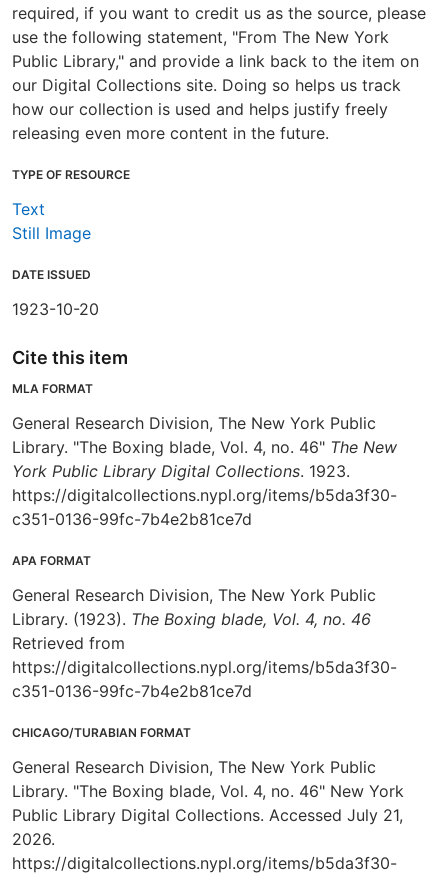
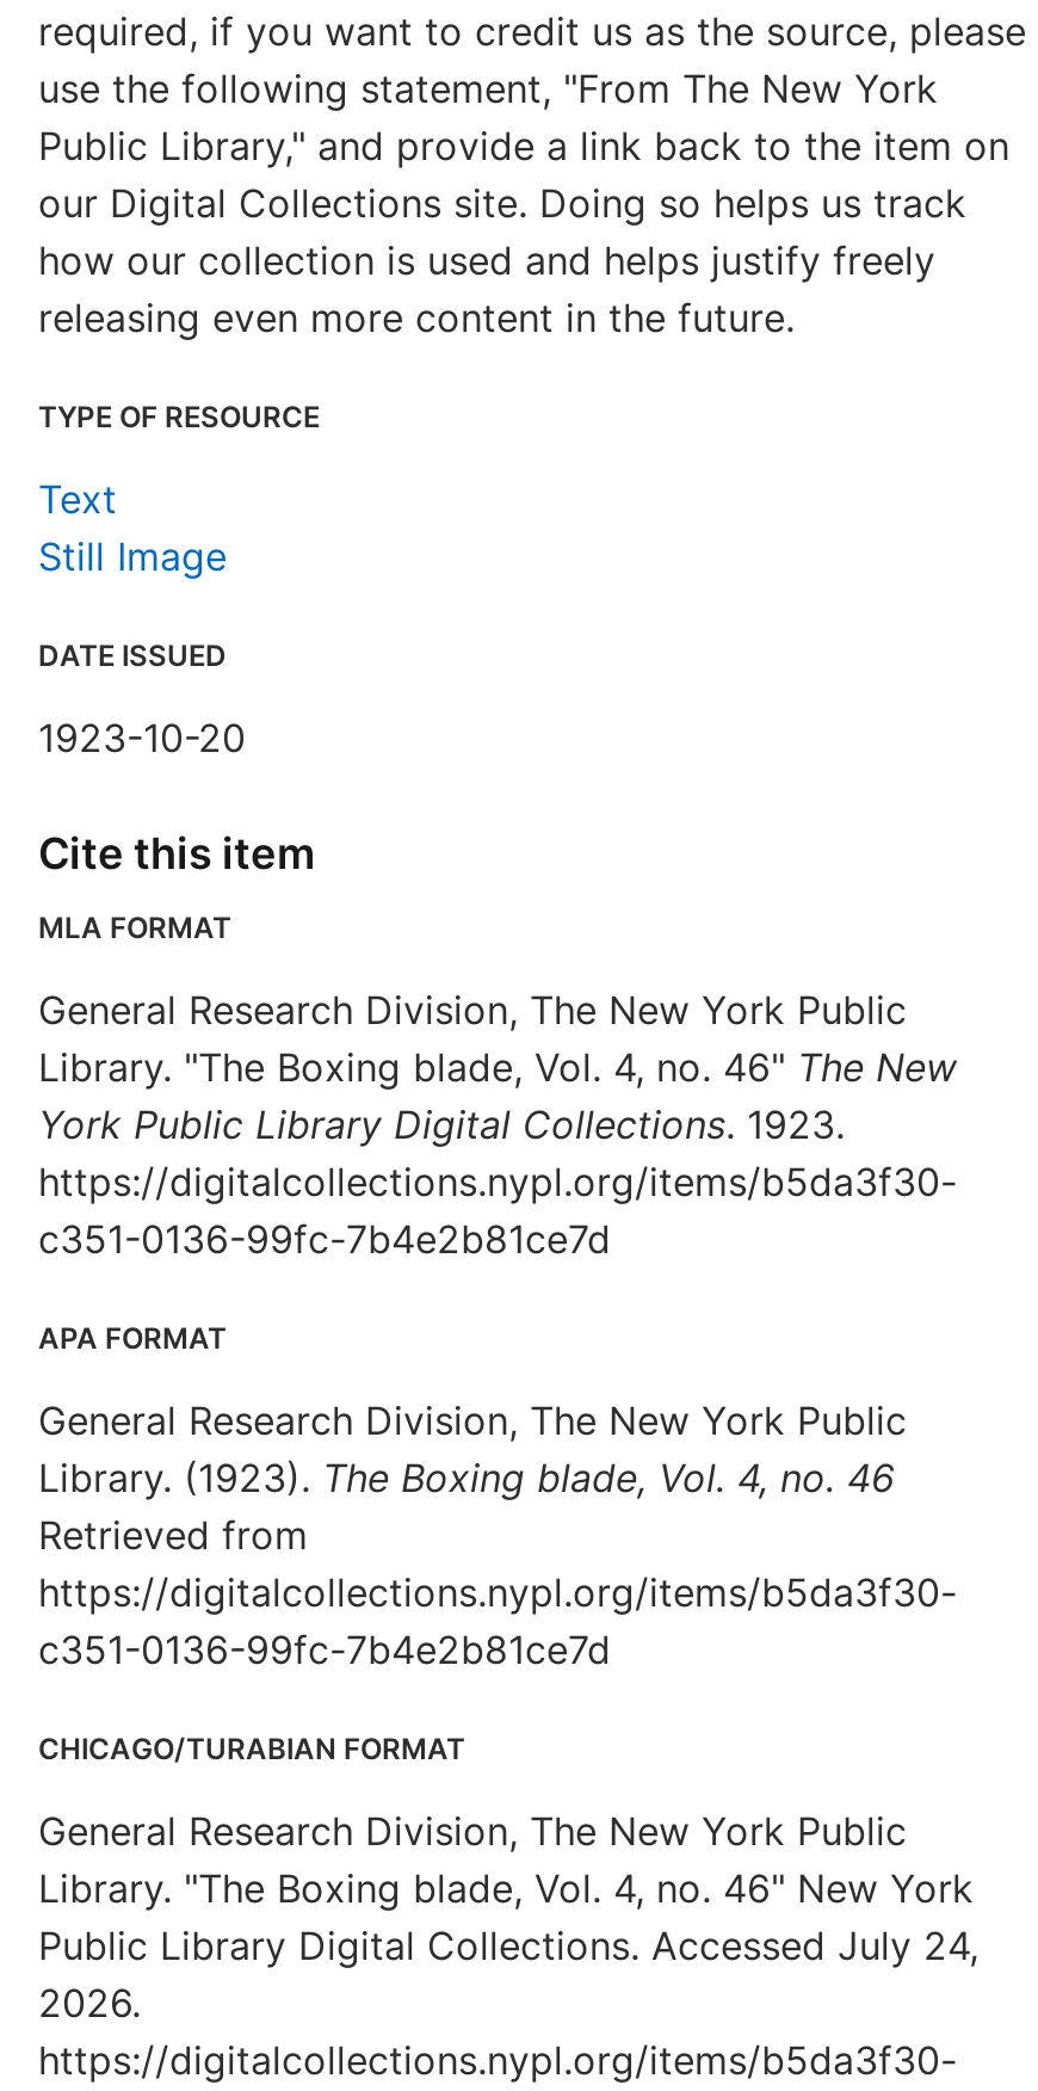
- Public Library Digital Collections. Accessed July 21,
+ Public Library Digital Collections. Accessed July 24,
